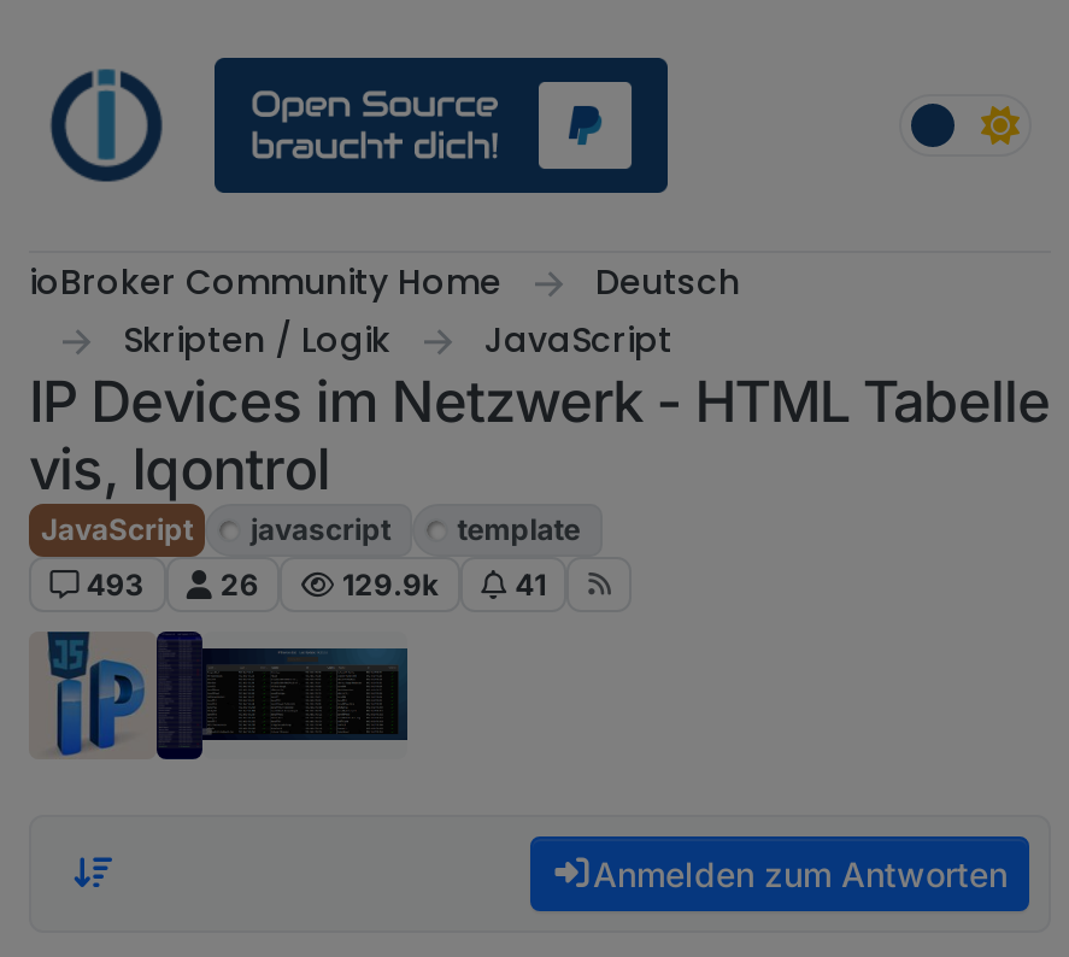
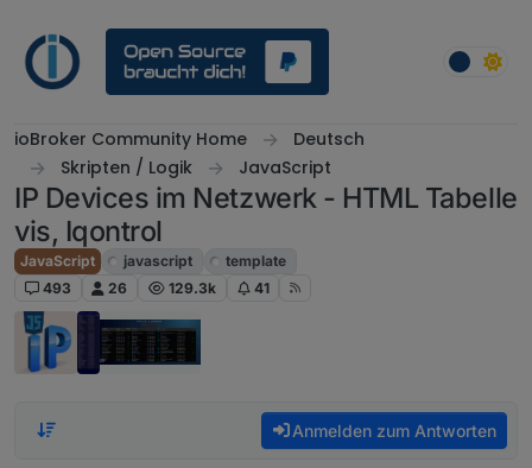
- 129.9k
+ 129.3k
